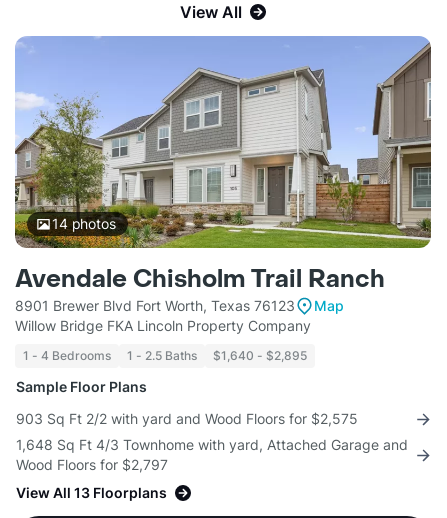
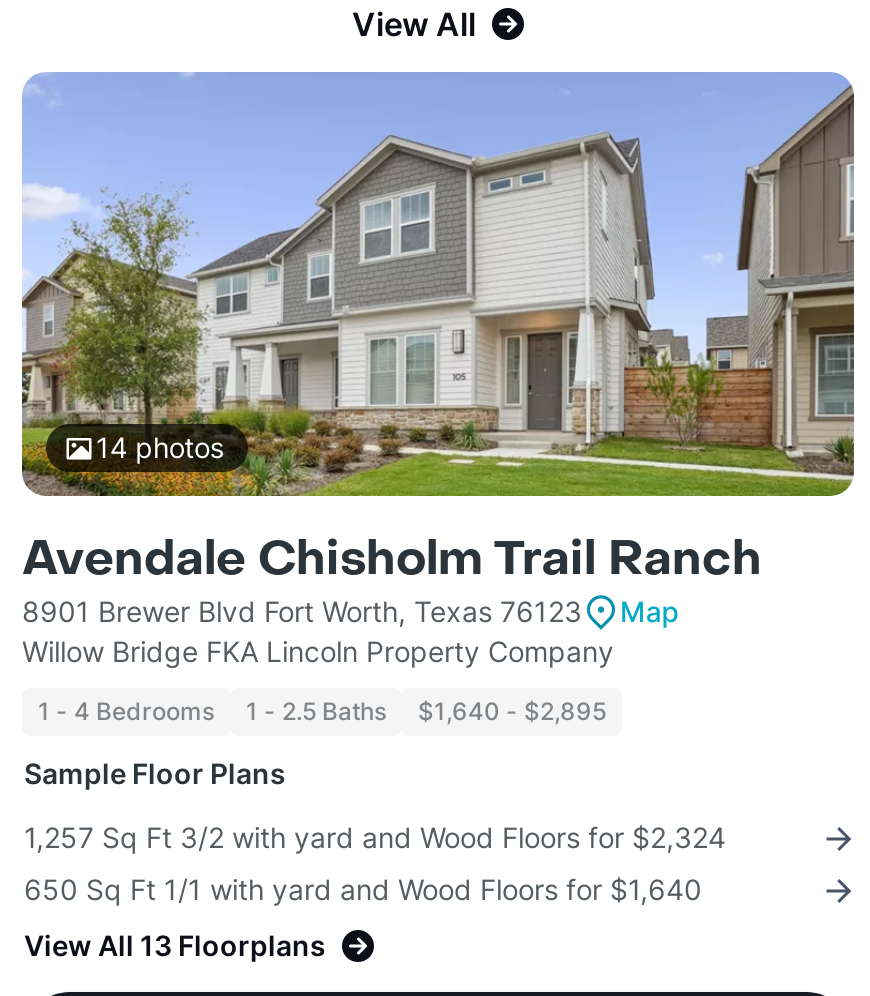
- 903 Sq Ft 2/2 with yard and Wood Floors for $2,575
+ 1,257 Sq Ft 3/2 with yard and Wood Floors for $2,324

- 1,648 Sq Ft 4/3 Townhome with yard, Attached Garage and
- Wood Floors for $2,797
+ 650 Sq Ft 1/1 with yard and Wood Floors for $1,640
